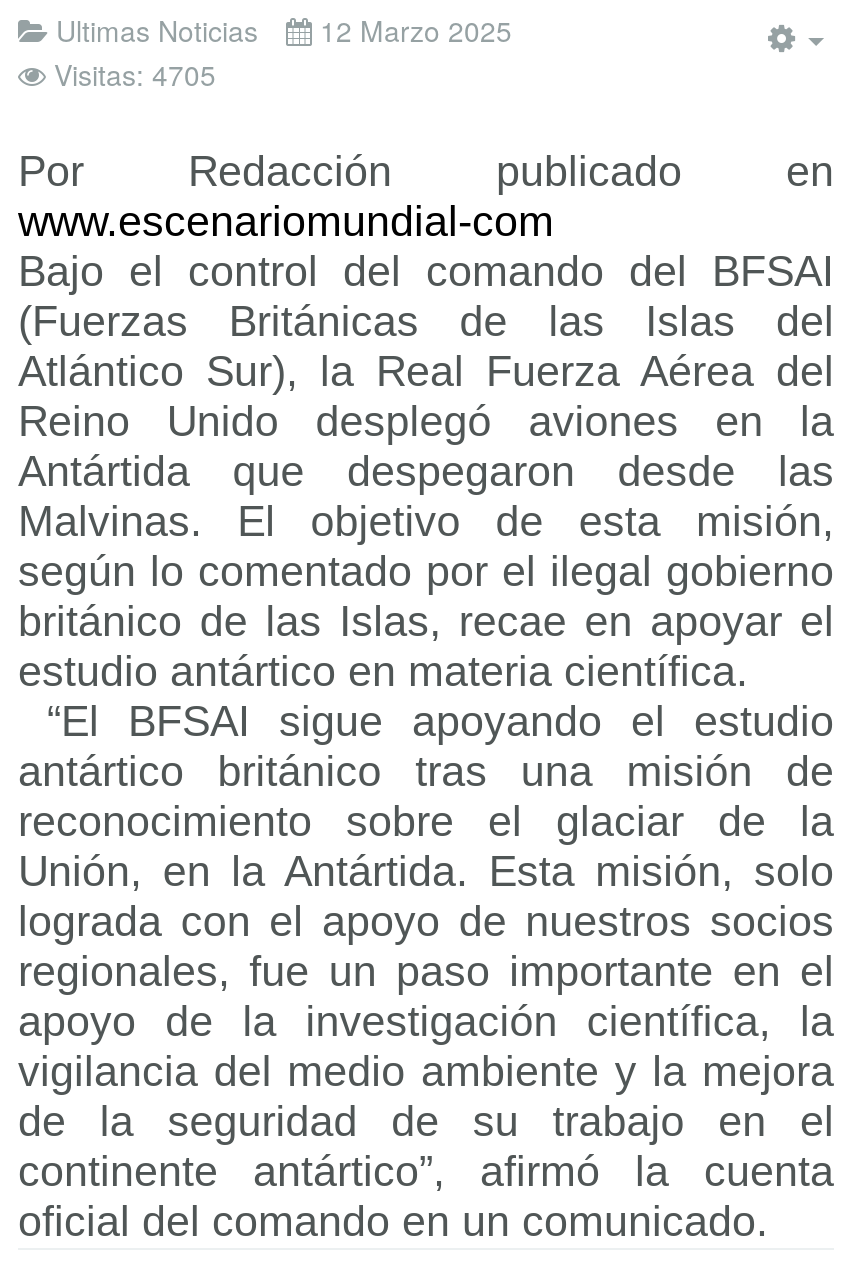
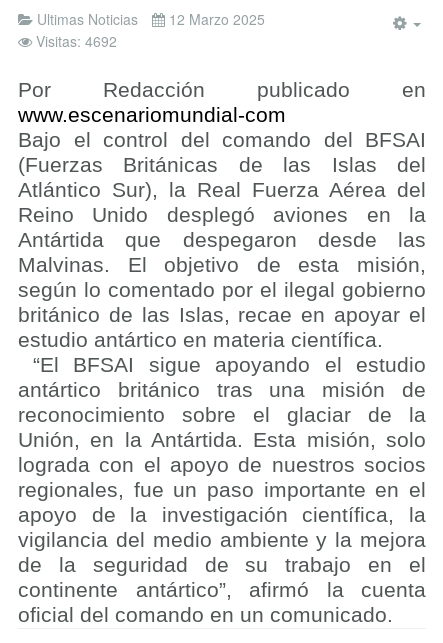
- Visitas: 4705
+ Visitas: 4692
